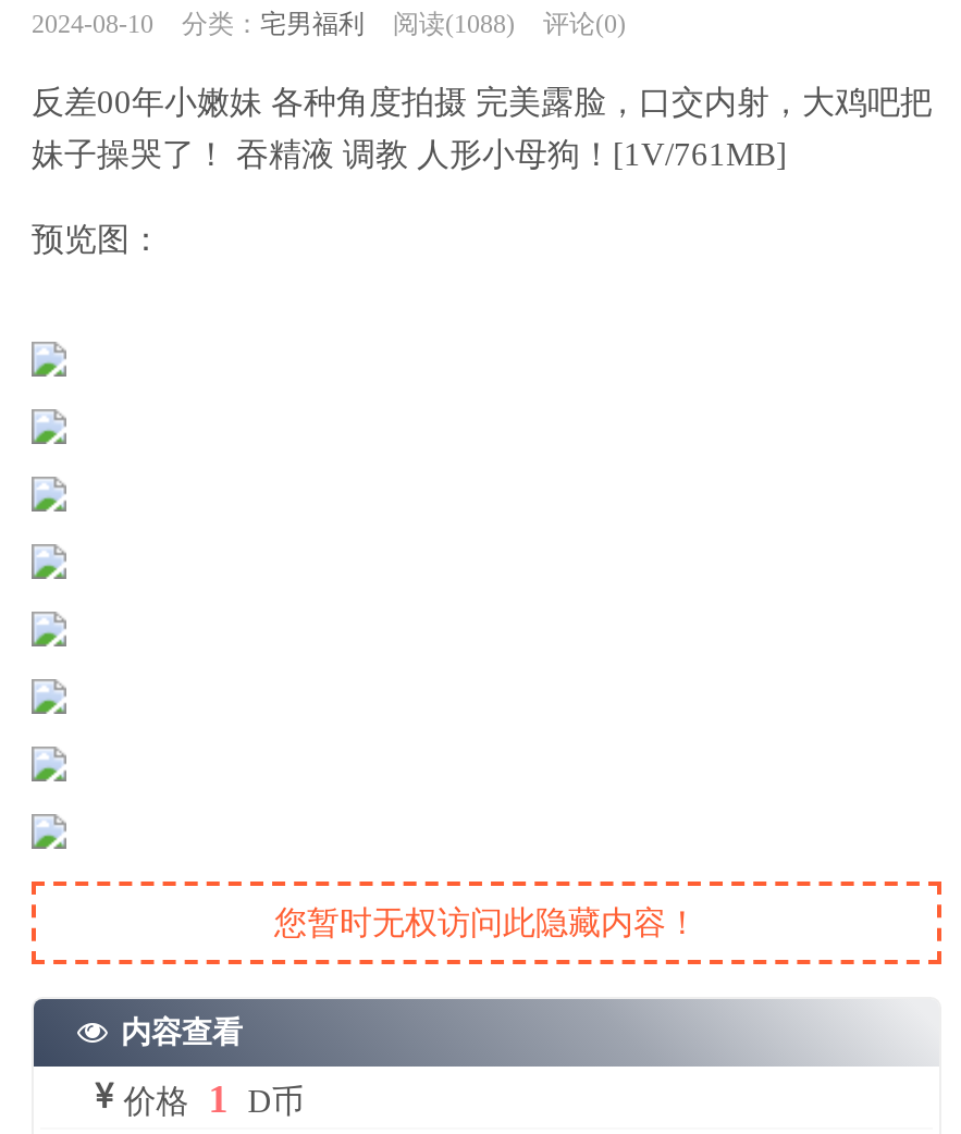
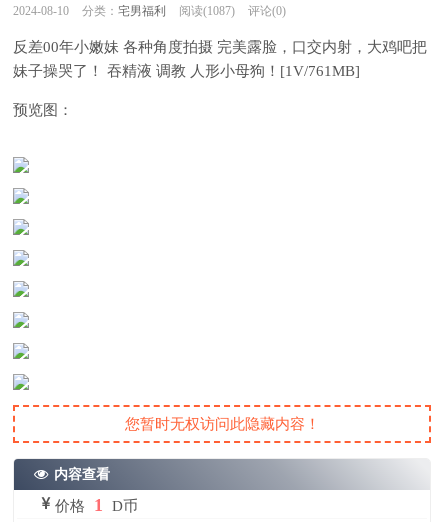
- 2024-08-10 分类：宅男福利 阅读(1088) 评论(0)
+ 2024-08-10 分类：宅男福利 阅读(1087) 评论(0)
